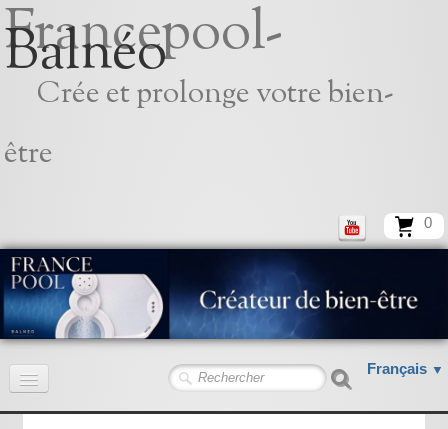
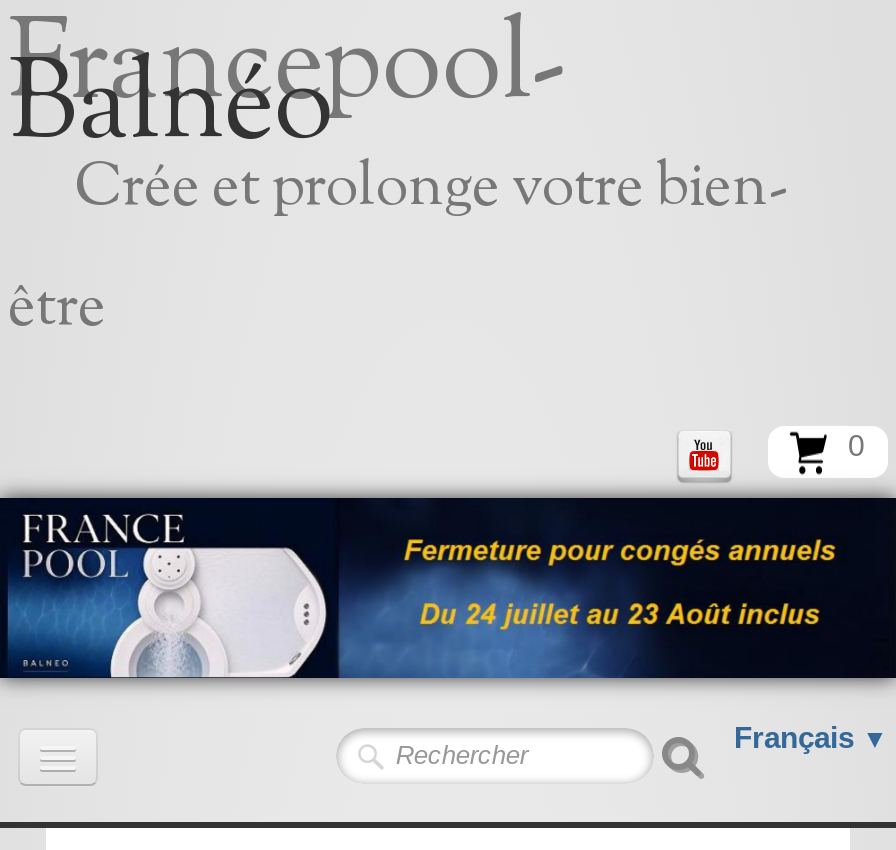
- [image]
+ [image]
